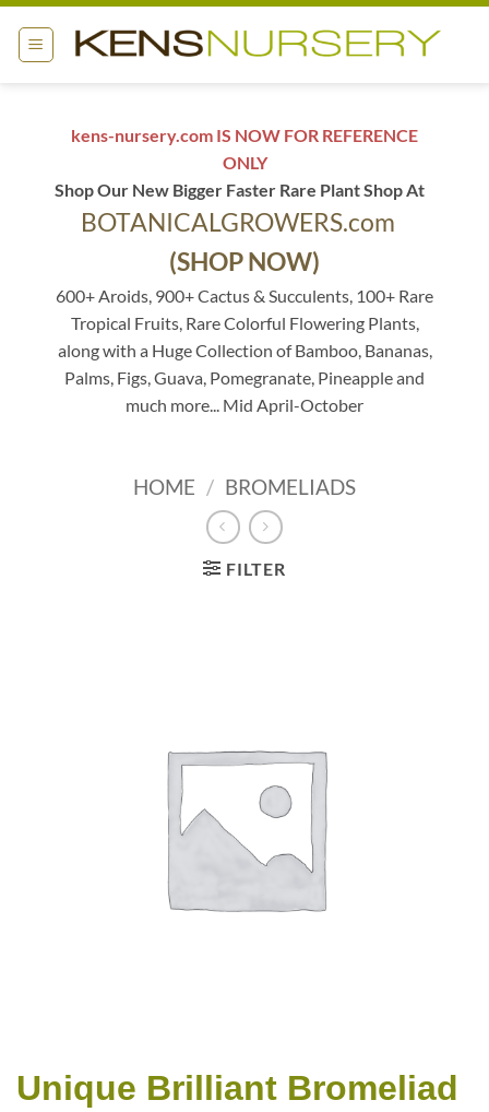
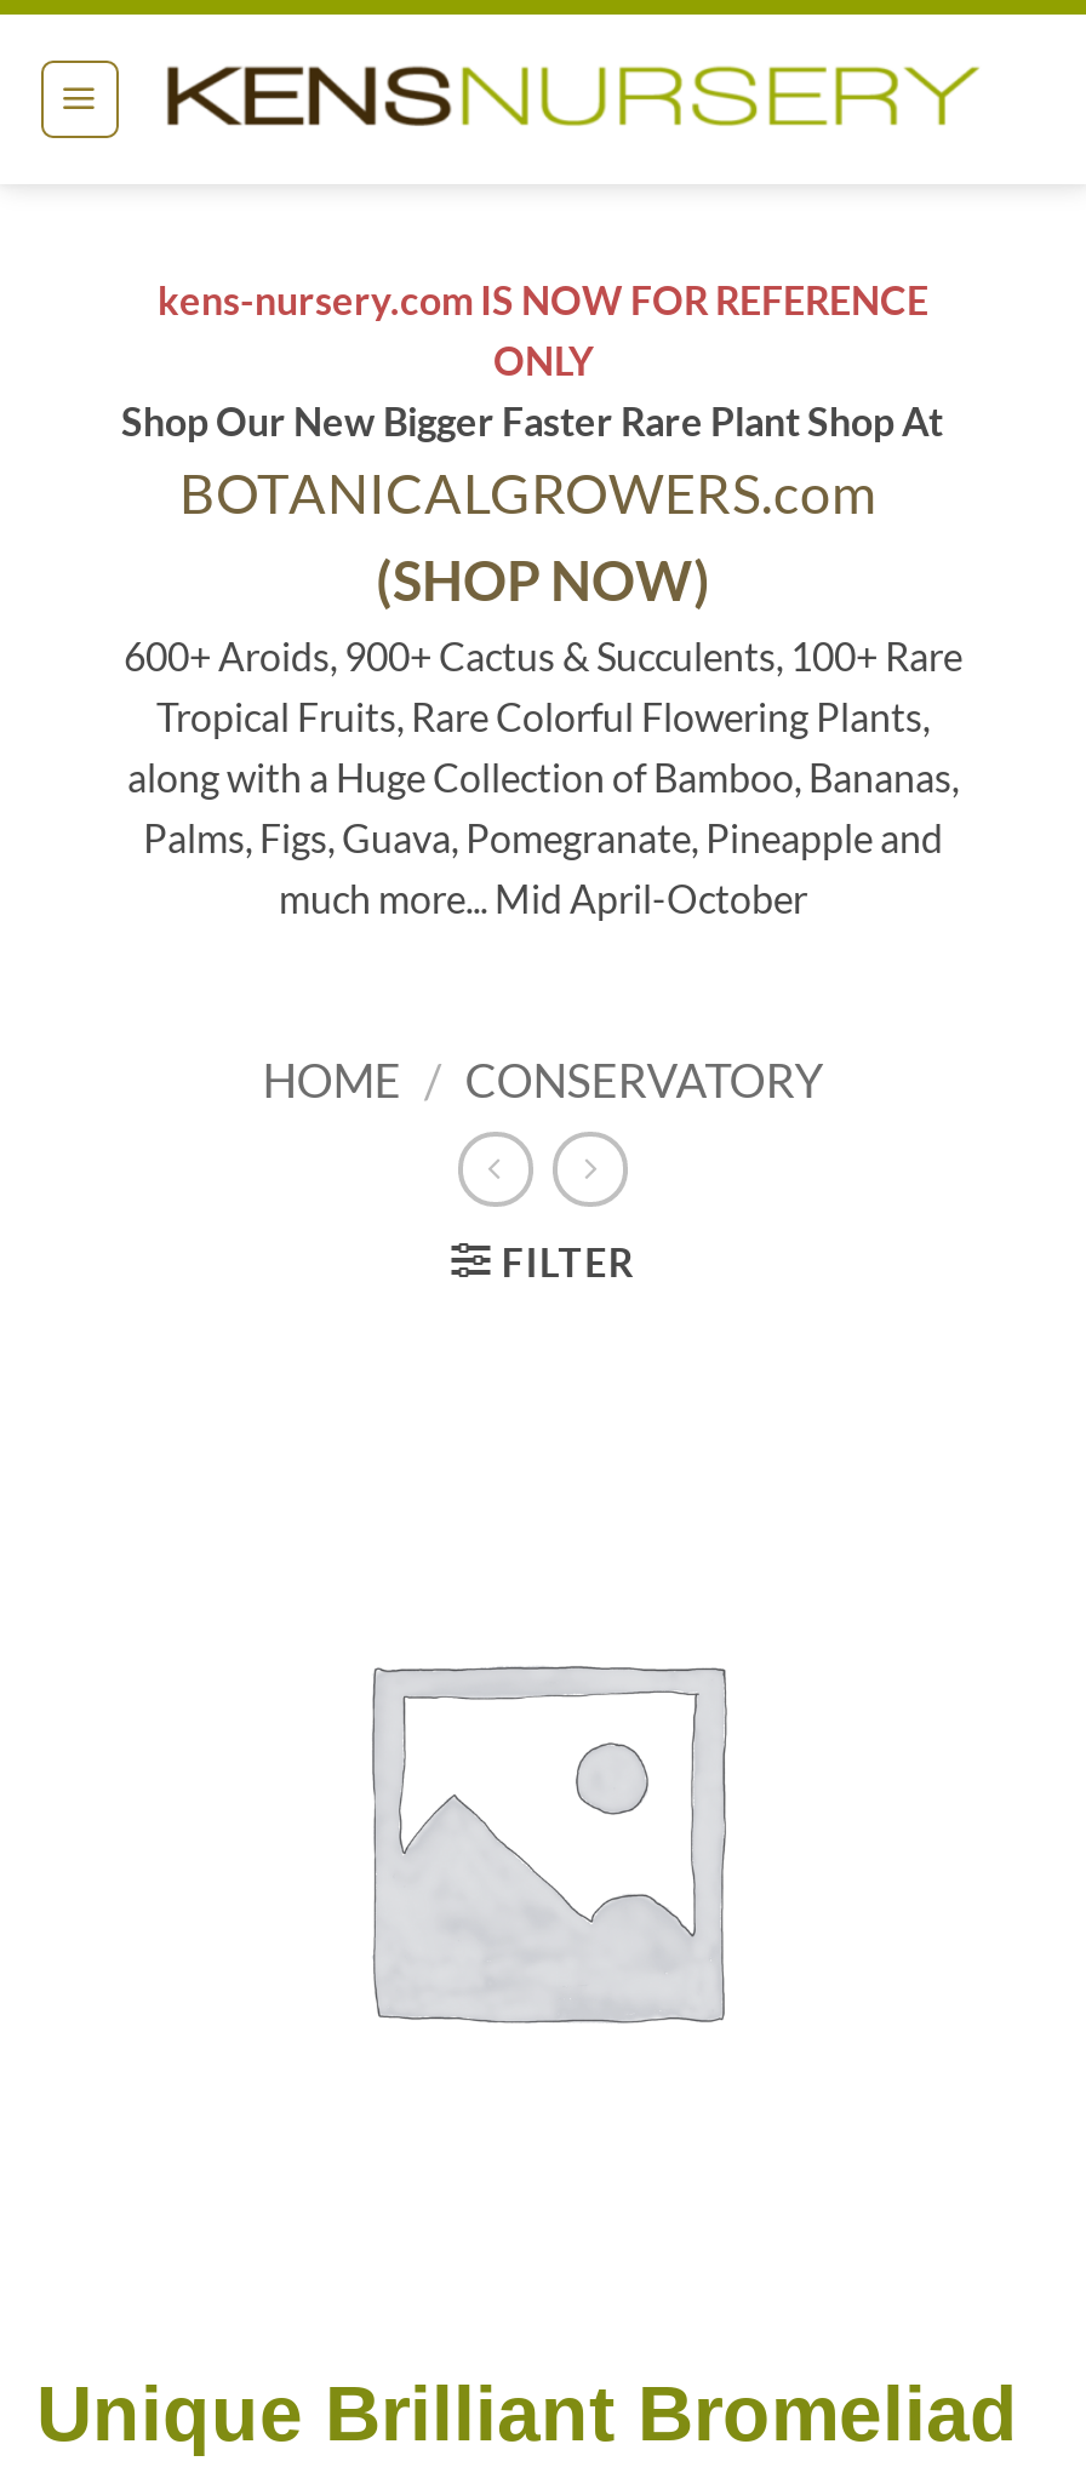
- HOME / BROMELIADS
+ HOME / CONSERVATORY
